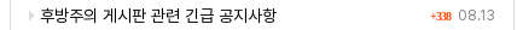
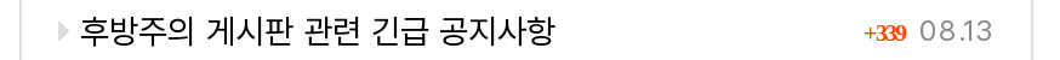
- +338 08.13
+ +339 08.13
